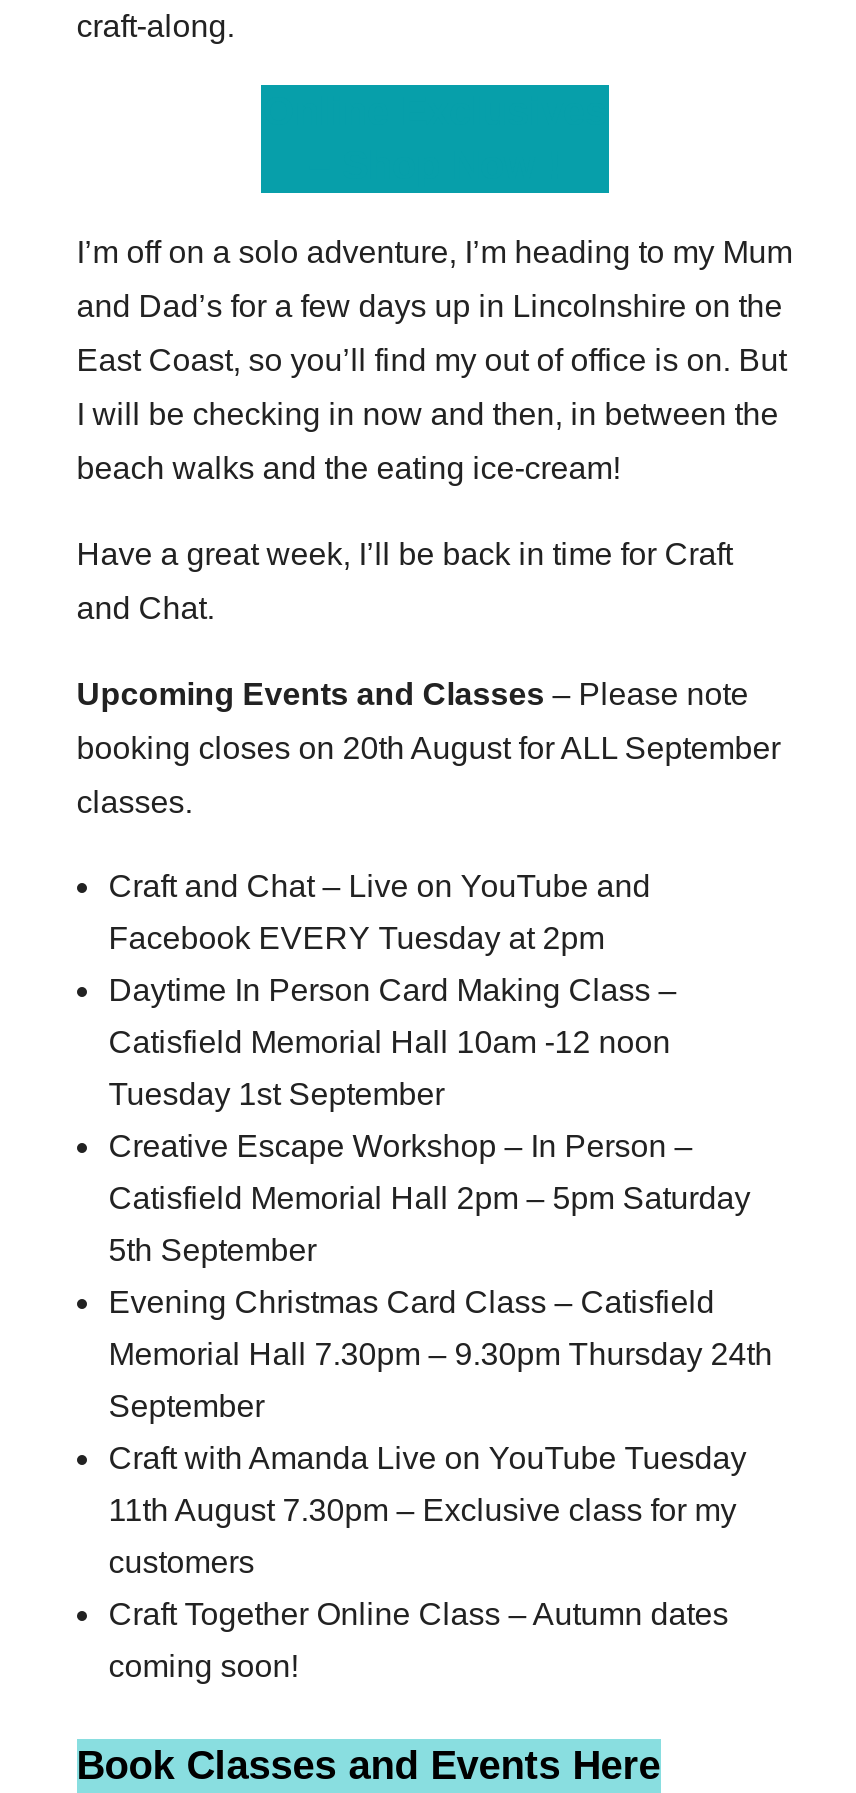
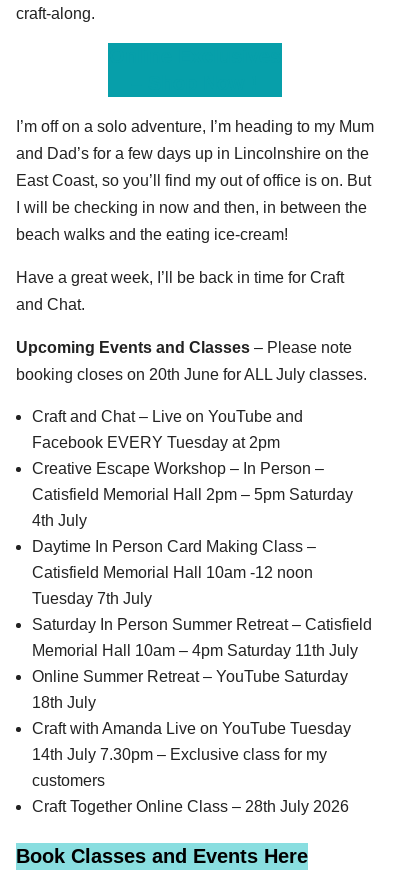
- booking closes on 20th August for ALL September
- classes.
+ booking closes on 20th June for ALL July classes.

moved down: Daytime In Person Card Making Class – | Catisfield Memorial Hall 10am -12 noon

- Tuesday 1st September

moved up: Creative Escape Workshop – In Person – | Catisfield Memorial Hall 2pm – 5pm Saturday

- 5th September
- Evening Christmas Card Class – Catisfield
- Memorial Hall 7.30pm – 9.30pm Thursday 24th
- September
+ 4th July
+ Tuesday 7th July
+ Saturday In Person Summer Retreat – Catisfield
+ Memorial Hall 10am – 4pm Saturday 11th July
+ Online Summer Retreat – YouTube Saturday
+ 18th July

- 11th August 7.30pm – Exclusive class for my
+ 14th July 7.30pm – Exclusive class for my

- Craft Together Online Class – Autumn dates
- coming soon!
+ Craft Together Online Class – 28th July 2026
